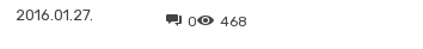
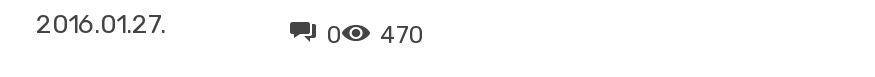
- 468
+ 470
